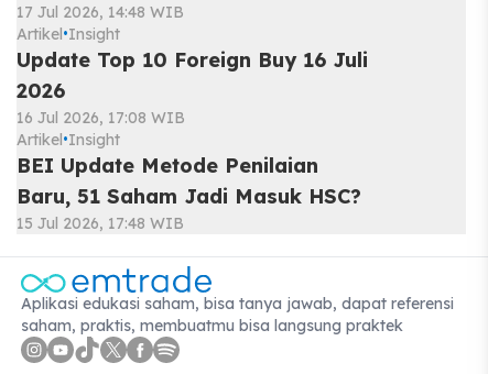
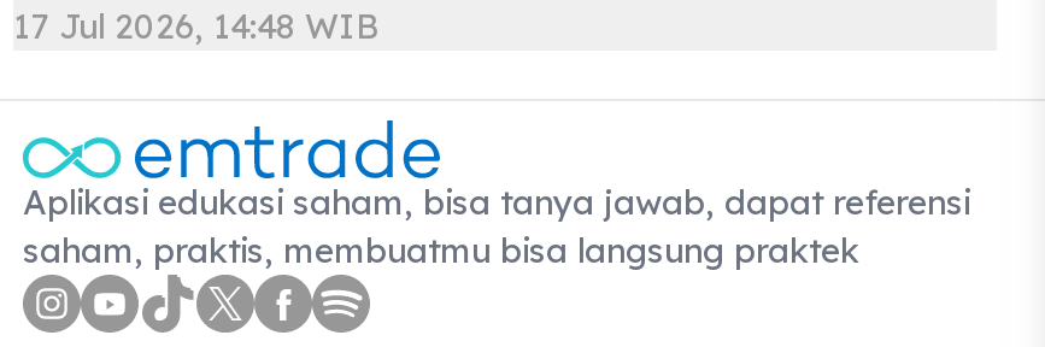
- Artikel•Insight
- Update Top 10 Foreign Buy 16 Juli
- 2026
- 16 Jul 2026, 17:08 WIB
- Artikel•Insight
- BEI Update Metode Penilaian
- Baru, 51 Saham Jadi Masuk HSC?
- 15 Jul 2026, 17:48 WIB
